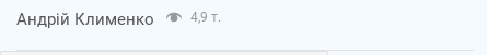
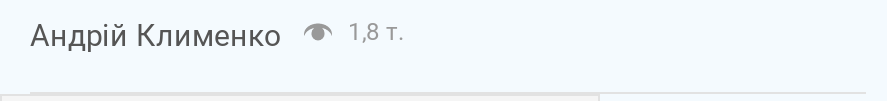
- 4,9 т.
+ 1,8 т.
